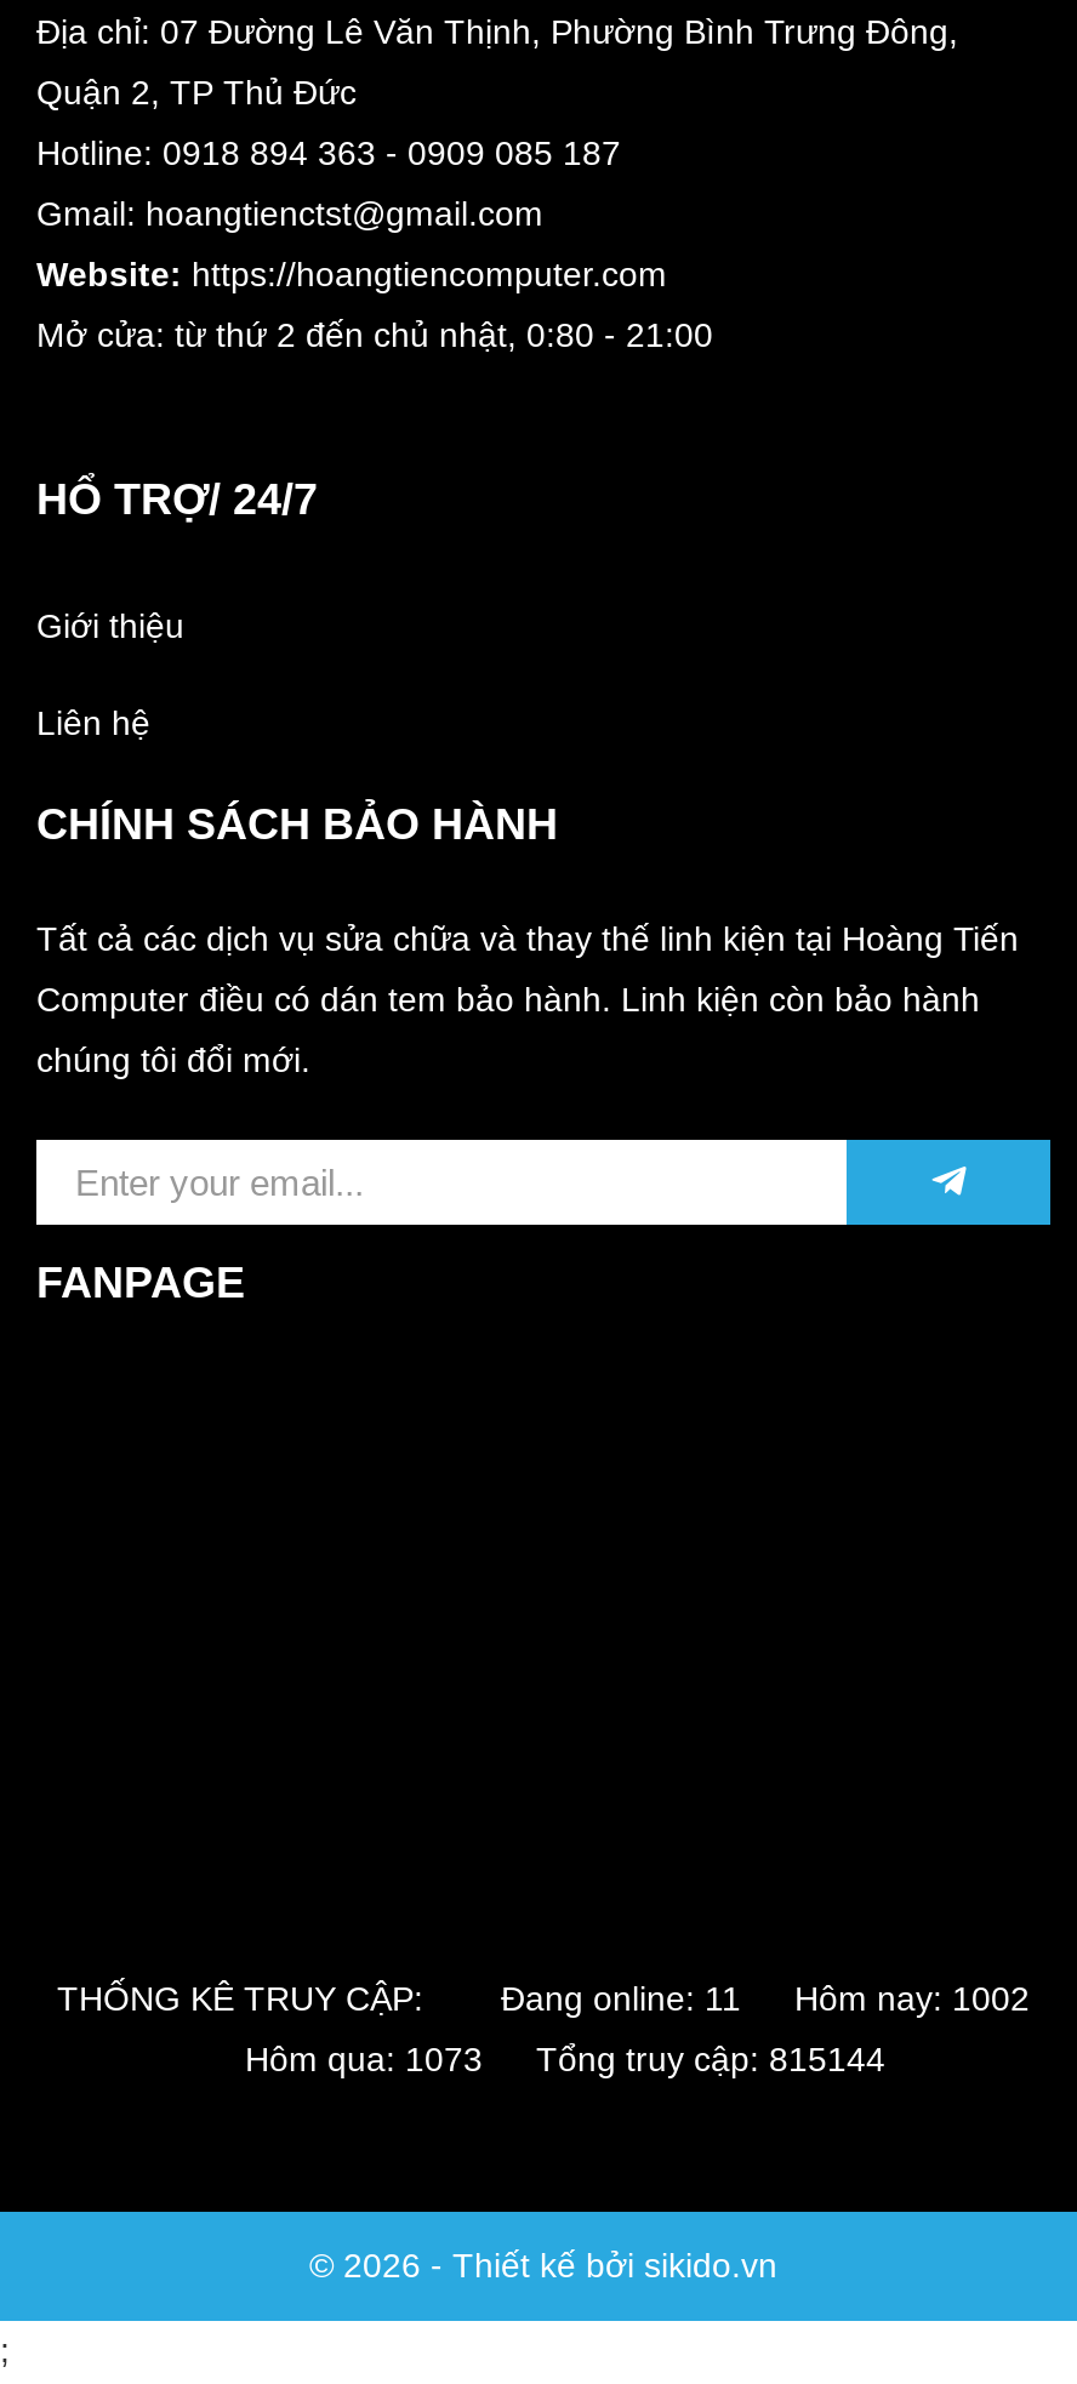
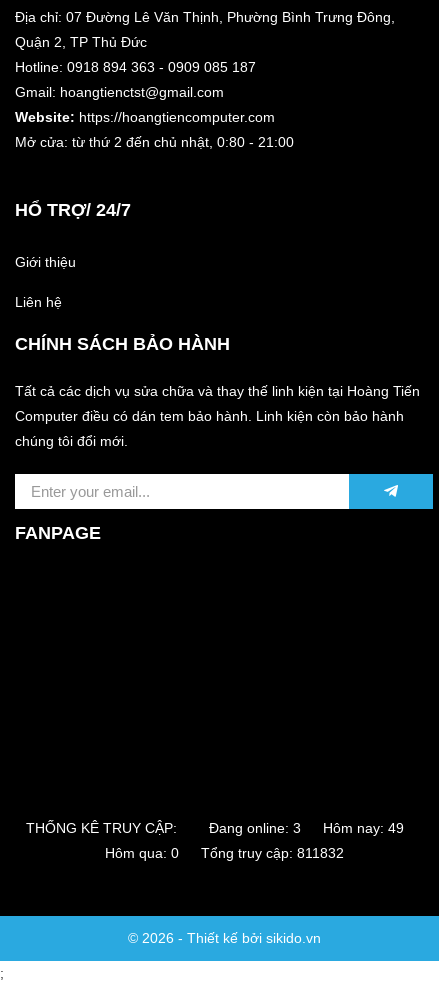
- THỐNG KÊ TRUY CẬP: Đang online: 11 Hôm nay: 1002
+ THỐNG KÊ TRUY CẬP: Đang online: 3 Hôm nay: 49

- Hôm qua: 1073 Tổng truy cập: 815144
+ Hôm qua: 0 Tổng truy cập: 811832
